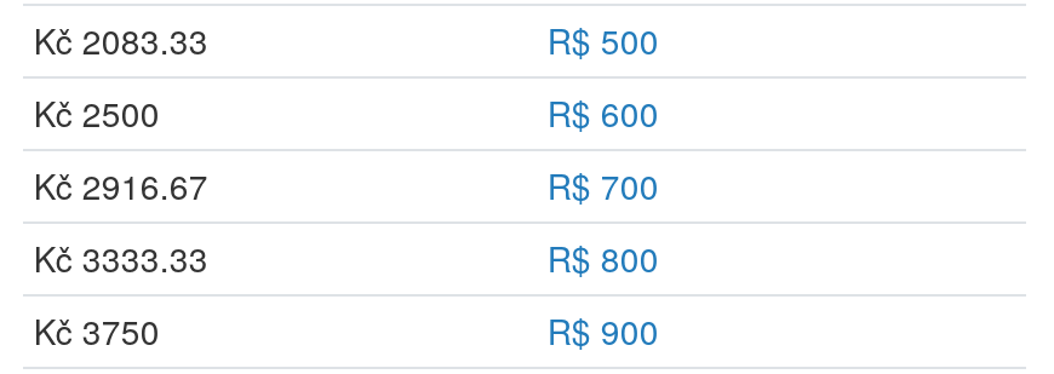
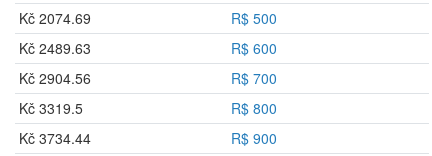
- Kč 2083.33
+ Kč 2074.69

- Kč 2500
+ Kč 2489.63

- Kč 2916.67
+ Kč 2904.56

- Kč 3333.33
+ Kč 3319.5

- Kč 3750
+ Kč 3734.44
